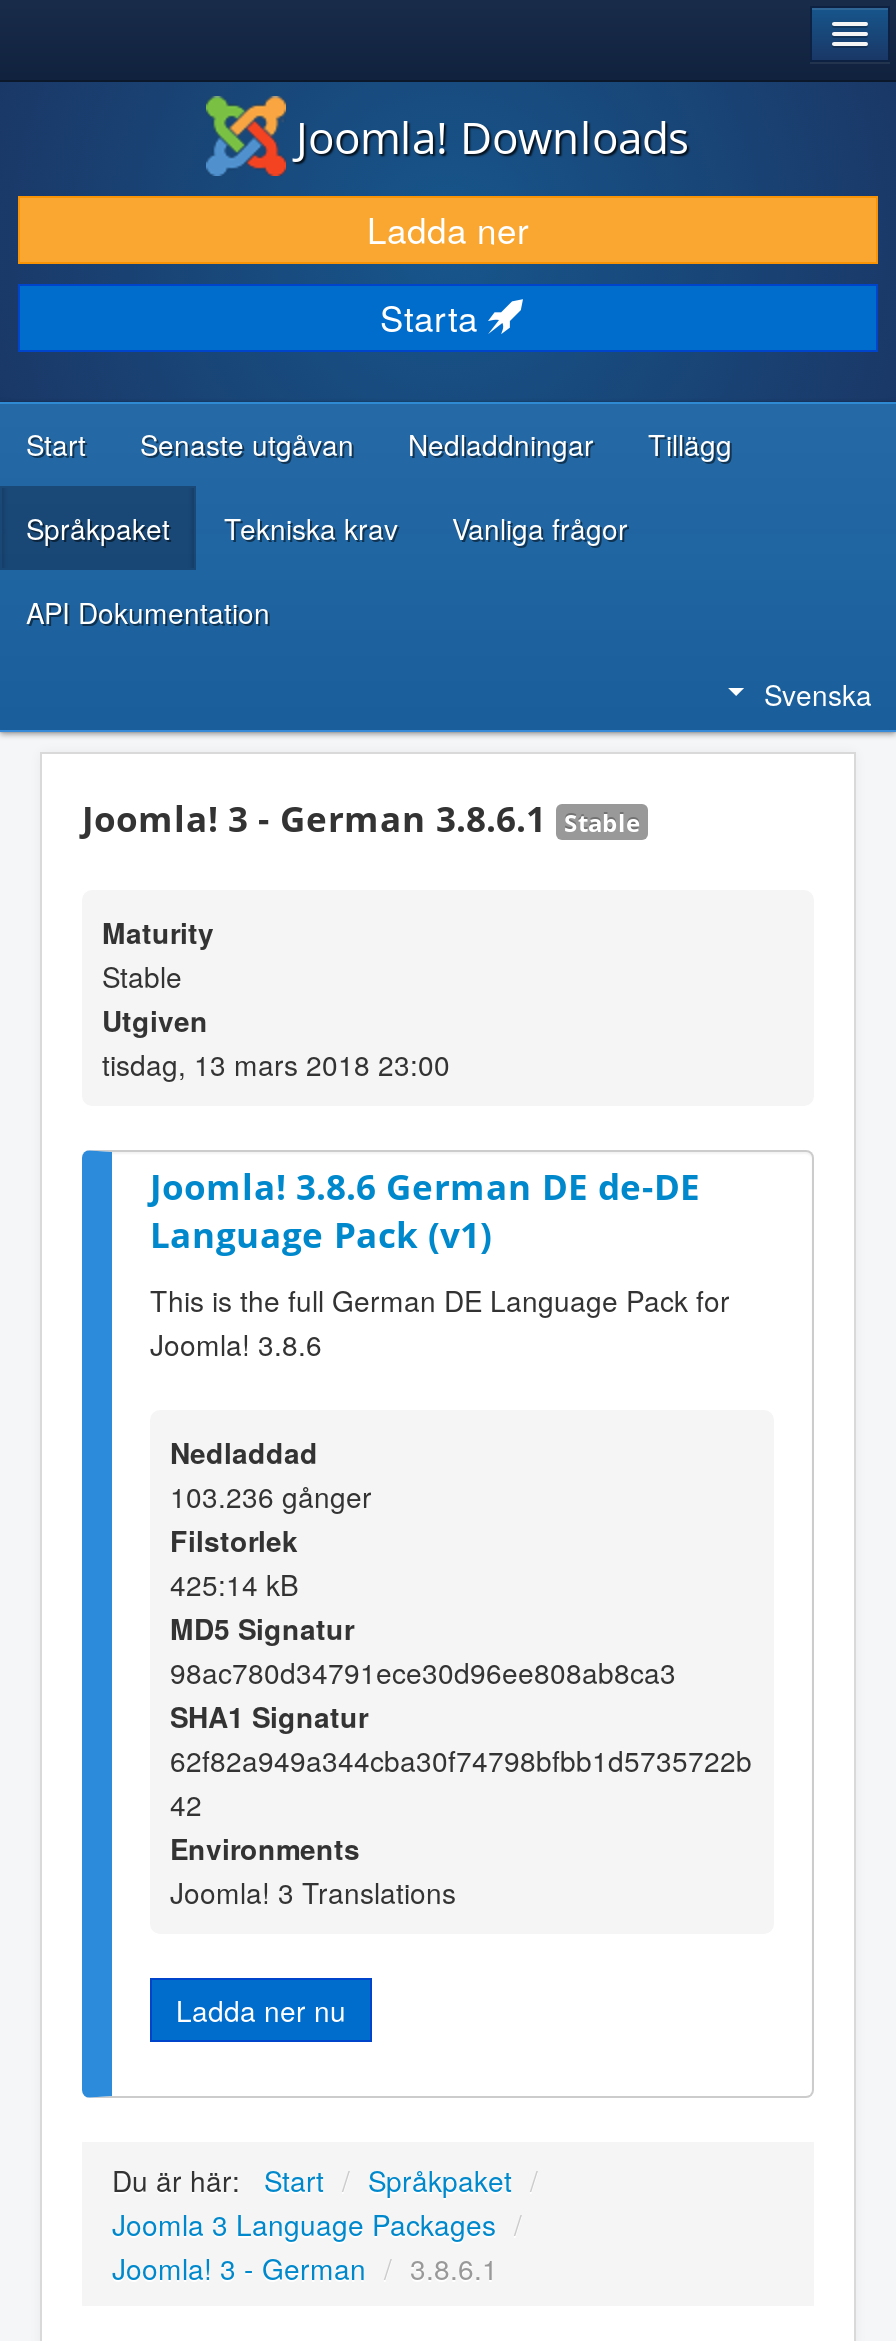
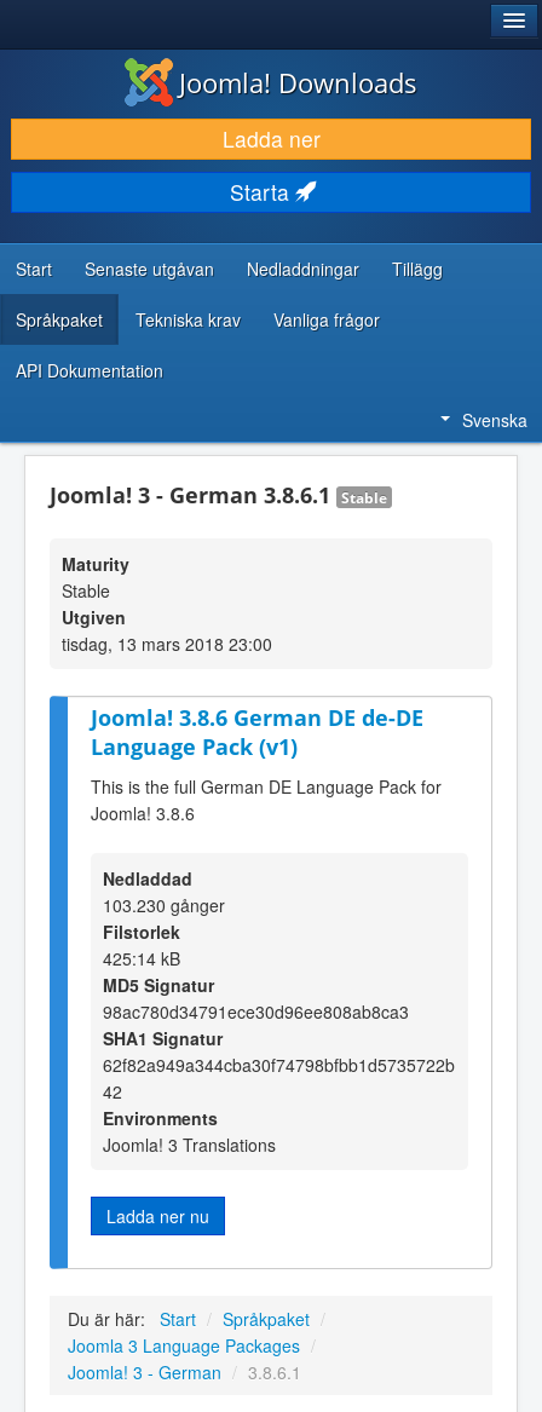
- 103.236 gånger
+ 103.230 gånger
